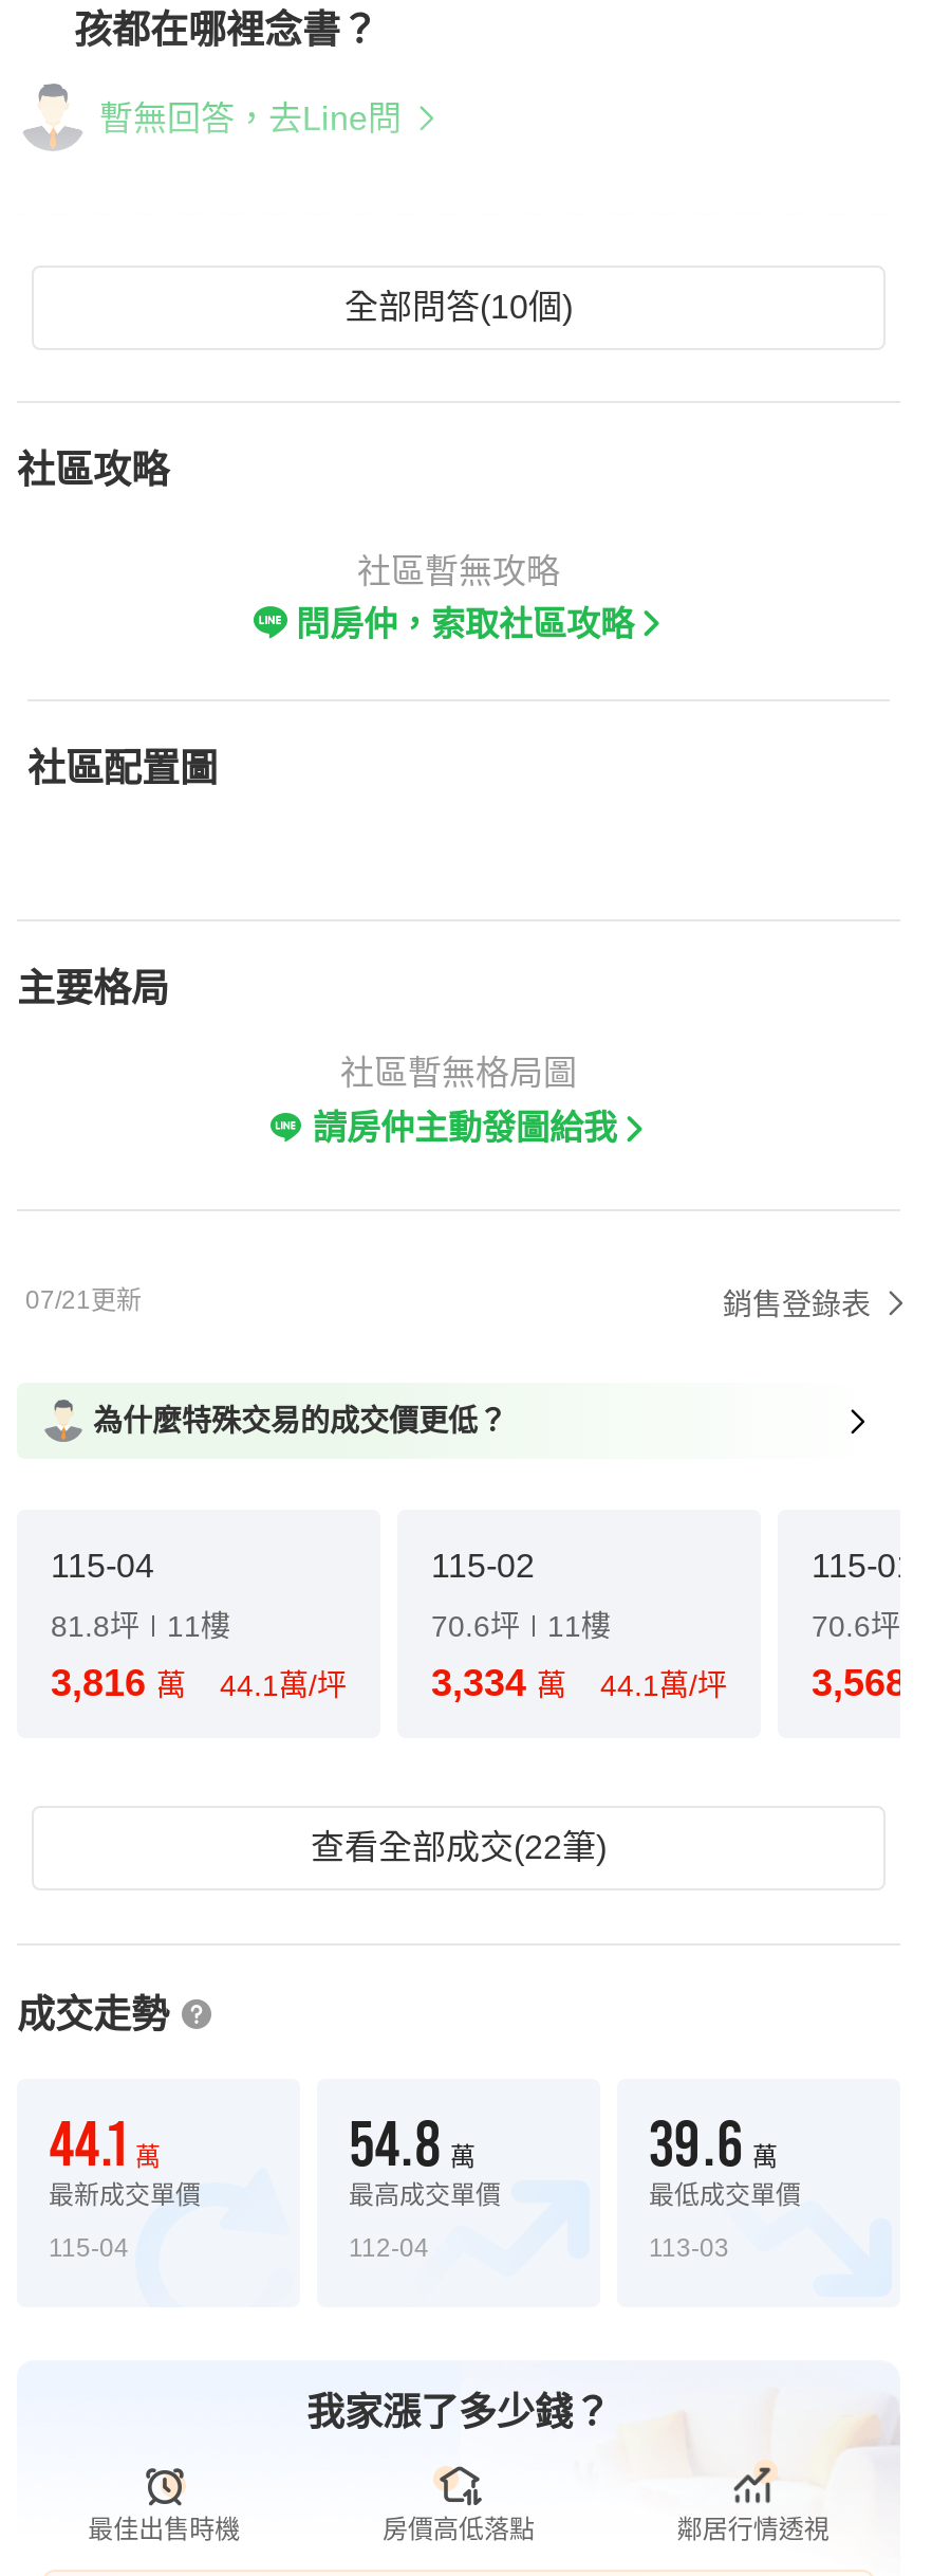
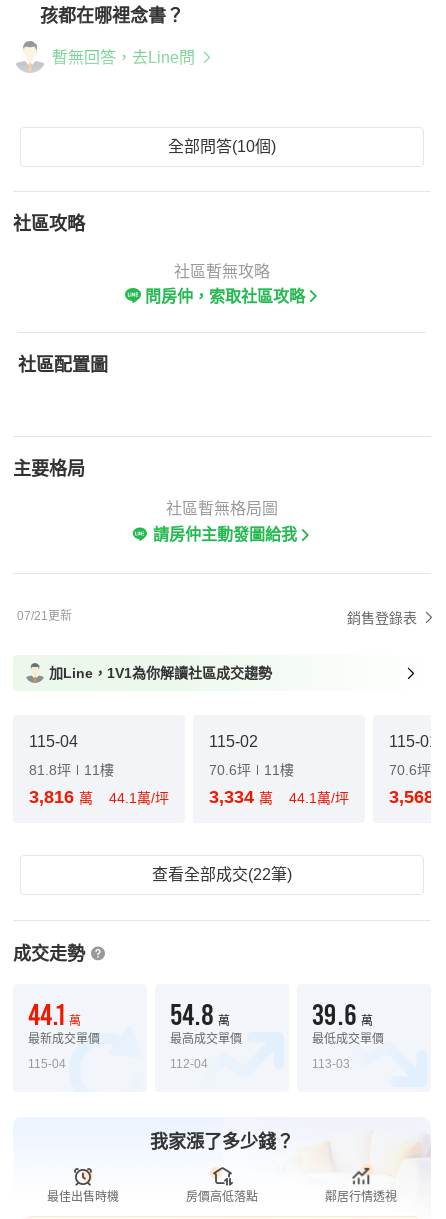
- 為什麼特殊交易的成交價更低？
+ 加Line，1V1為你解讀社區成交趨勢
